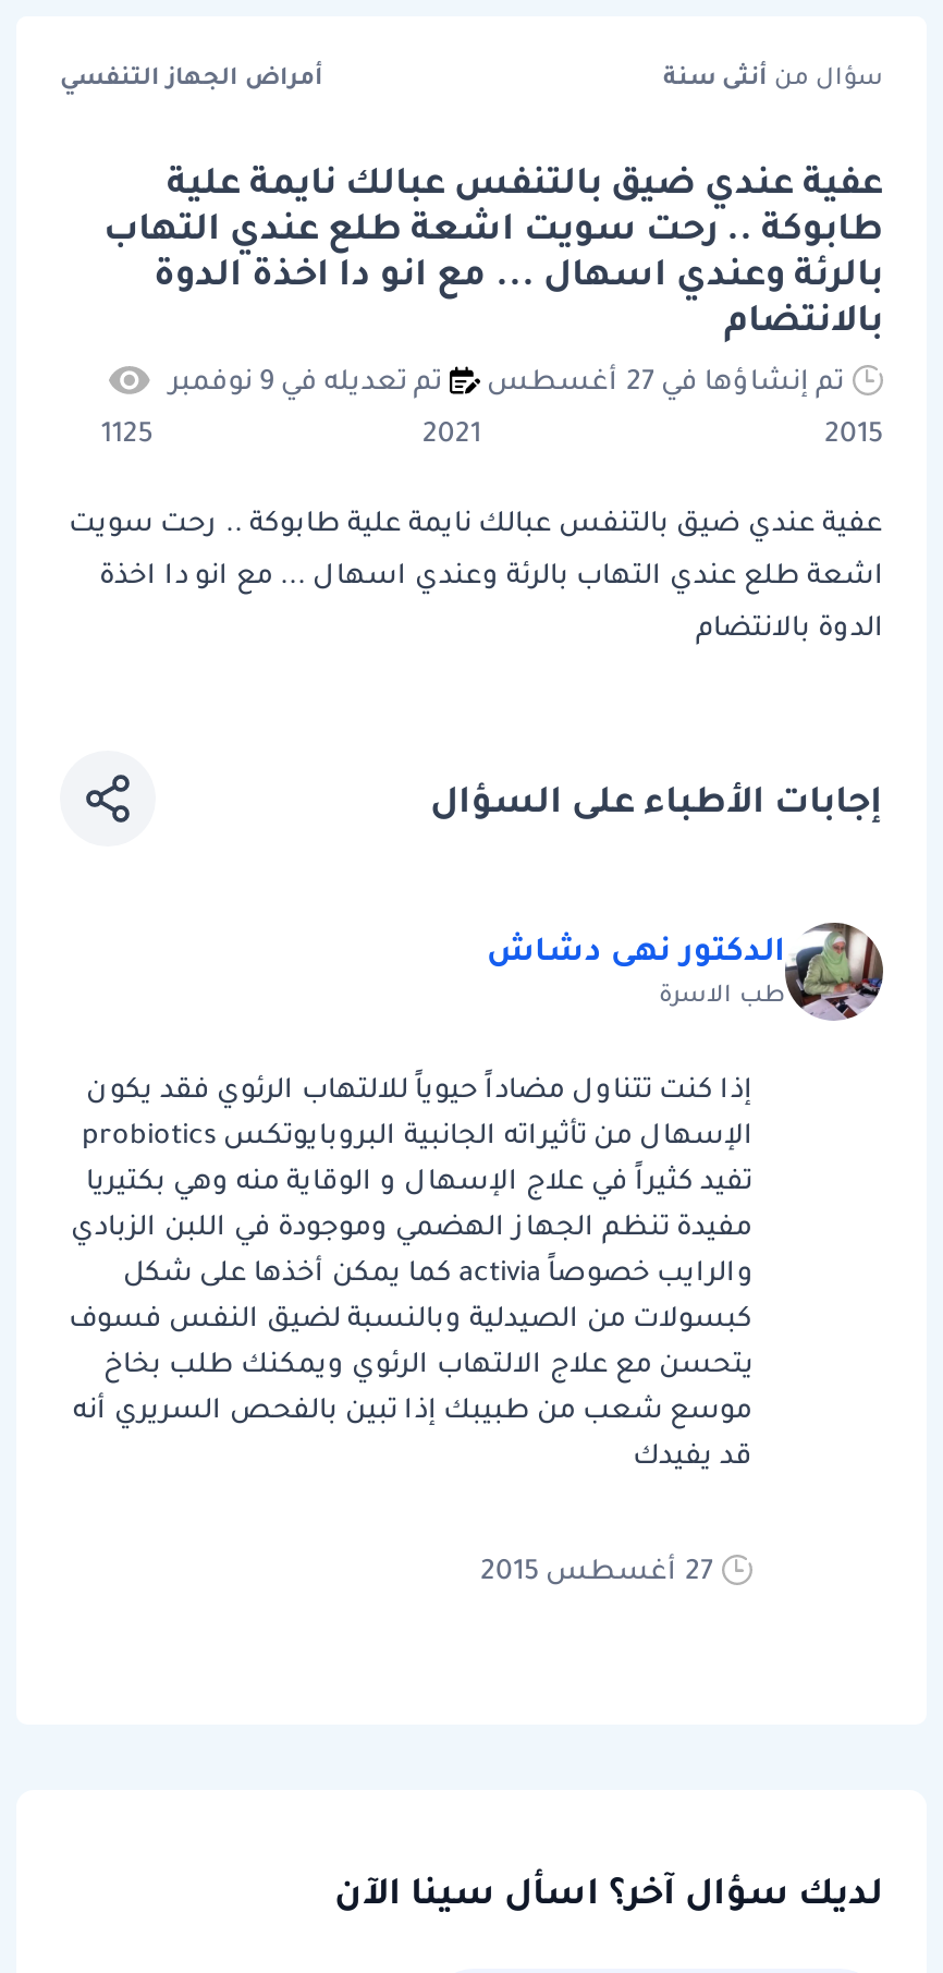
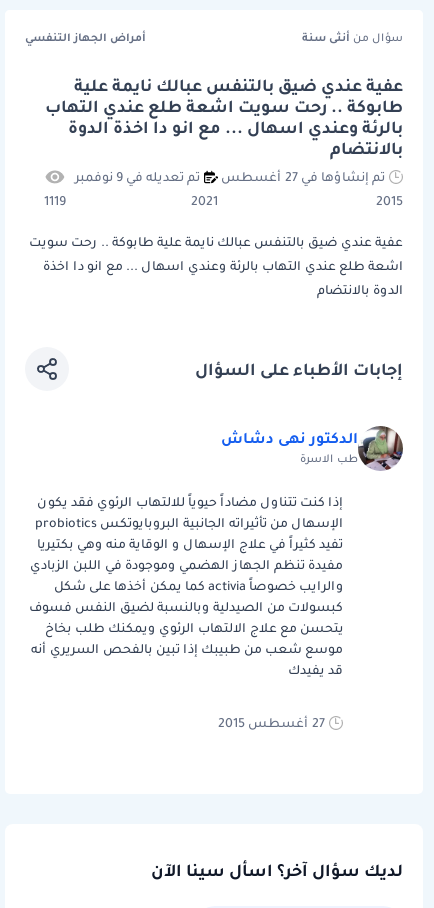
- 1125
+ 1119
